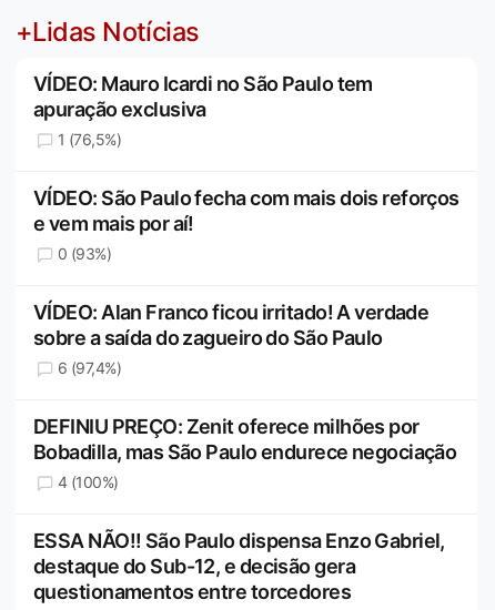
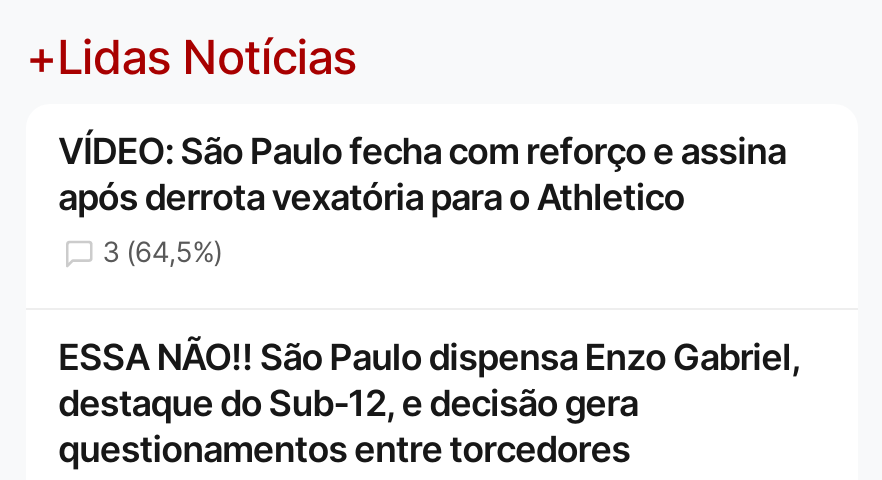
- VÍDEO: Mauro Icardi no São Paulo tem
- apuração exclusiva
- 1 (76,5%)
- VÍDEO: São Paulo fecha com mais dois reforços
- e vem mais por aí!
- 0 (93%)
- VÍDEO: Alan Franco ficou irritado! A verdade
- sobre a saída do zagueiro do São Paulo
- 6 (97,4%)
- DEFINIU PREÇO: Zenit oferece milhões por
- Bobadilla, mas São Paulo endurece negociação
- 4 (100%)
+ VÍDEO: São Paulo fecha com reforço e assina
+ após derrota vexatória para o Athletico
+ 3 (64,5%)
